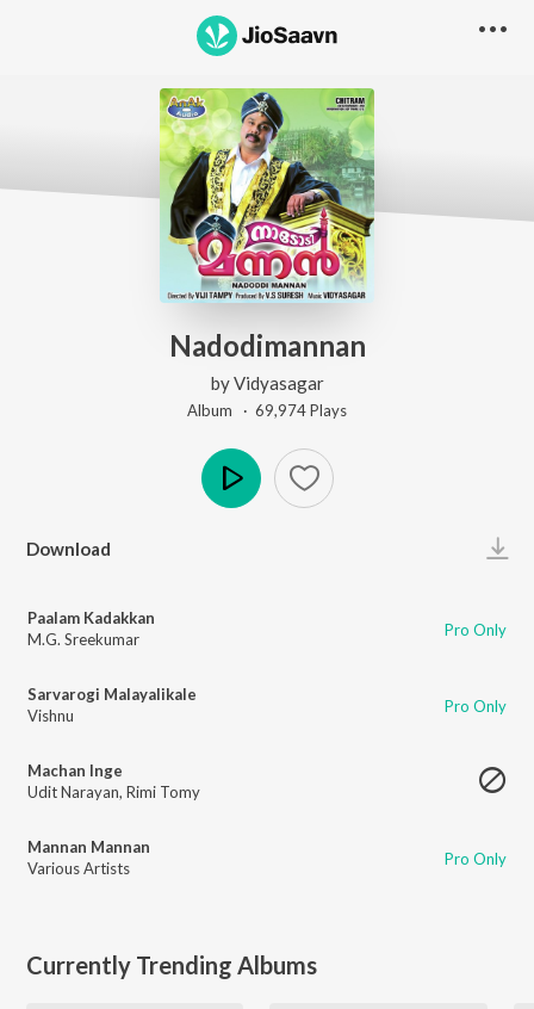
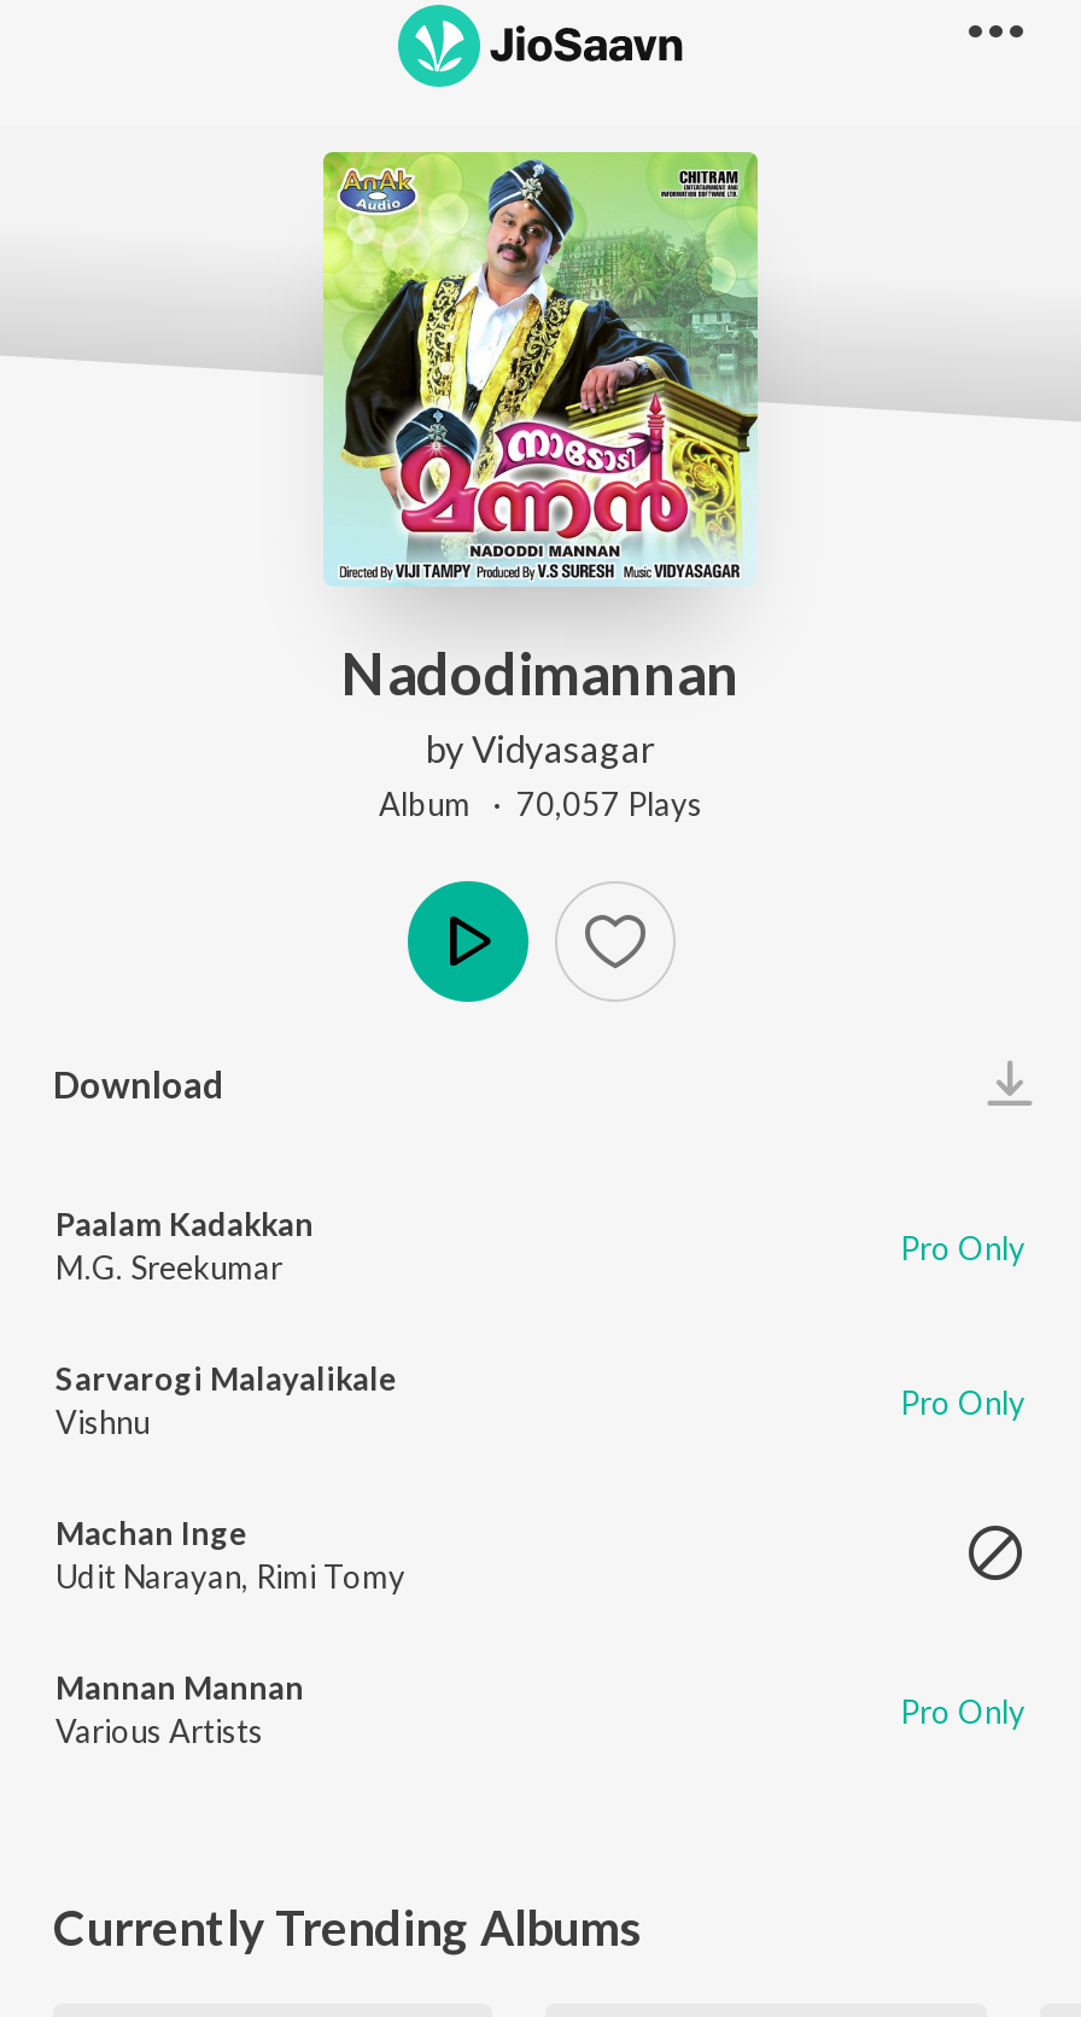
- Album · 69,974 Plays
+ Album · 70,057 Plays
